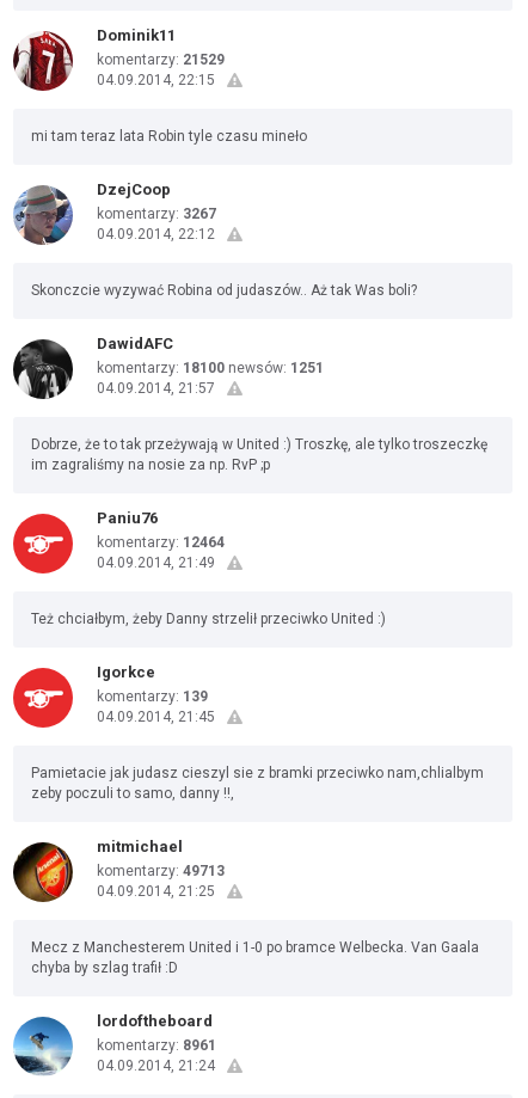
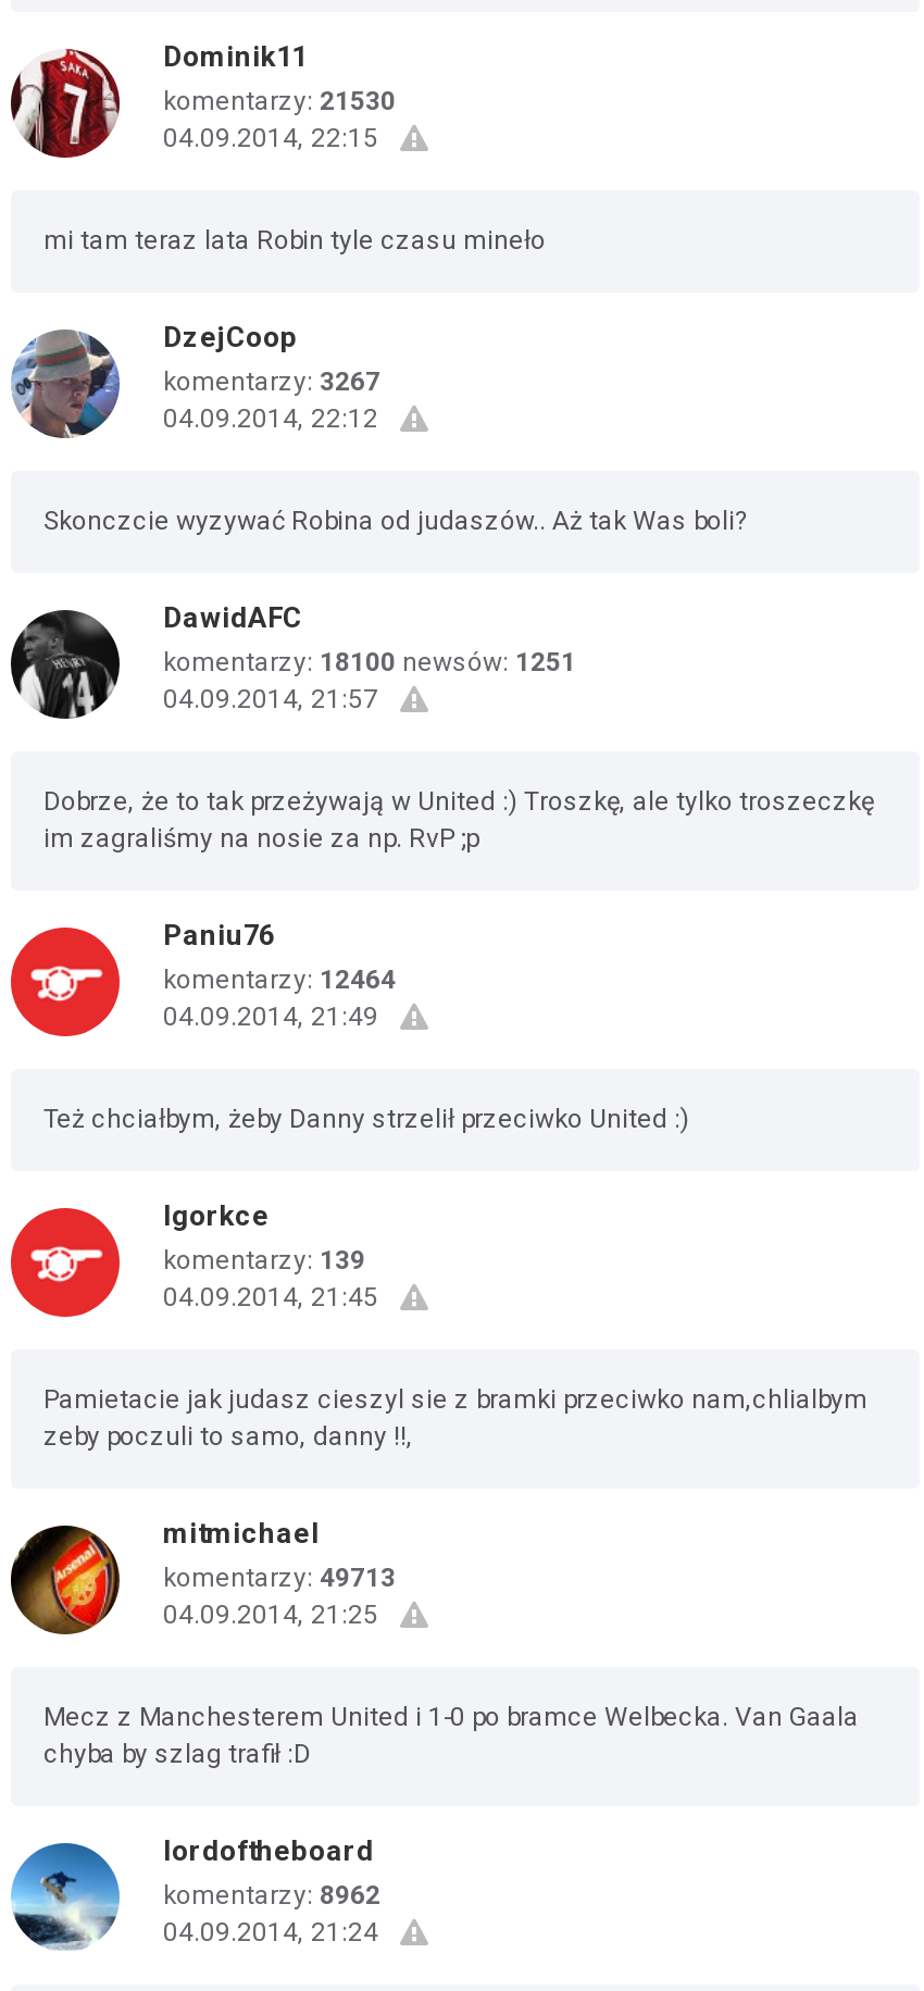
- komentarzy: 21529
+ komentarzy: 21530

- komentarzy: 8961
+ komentarzy: 8962
